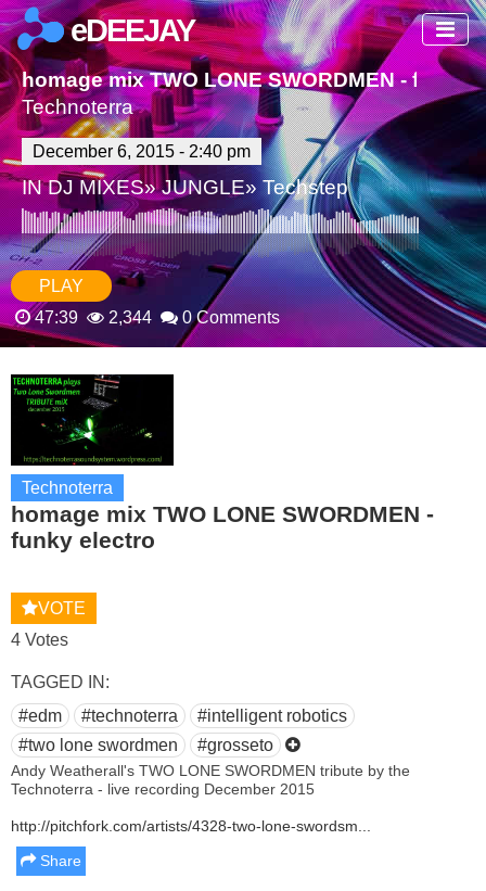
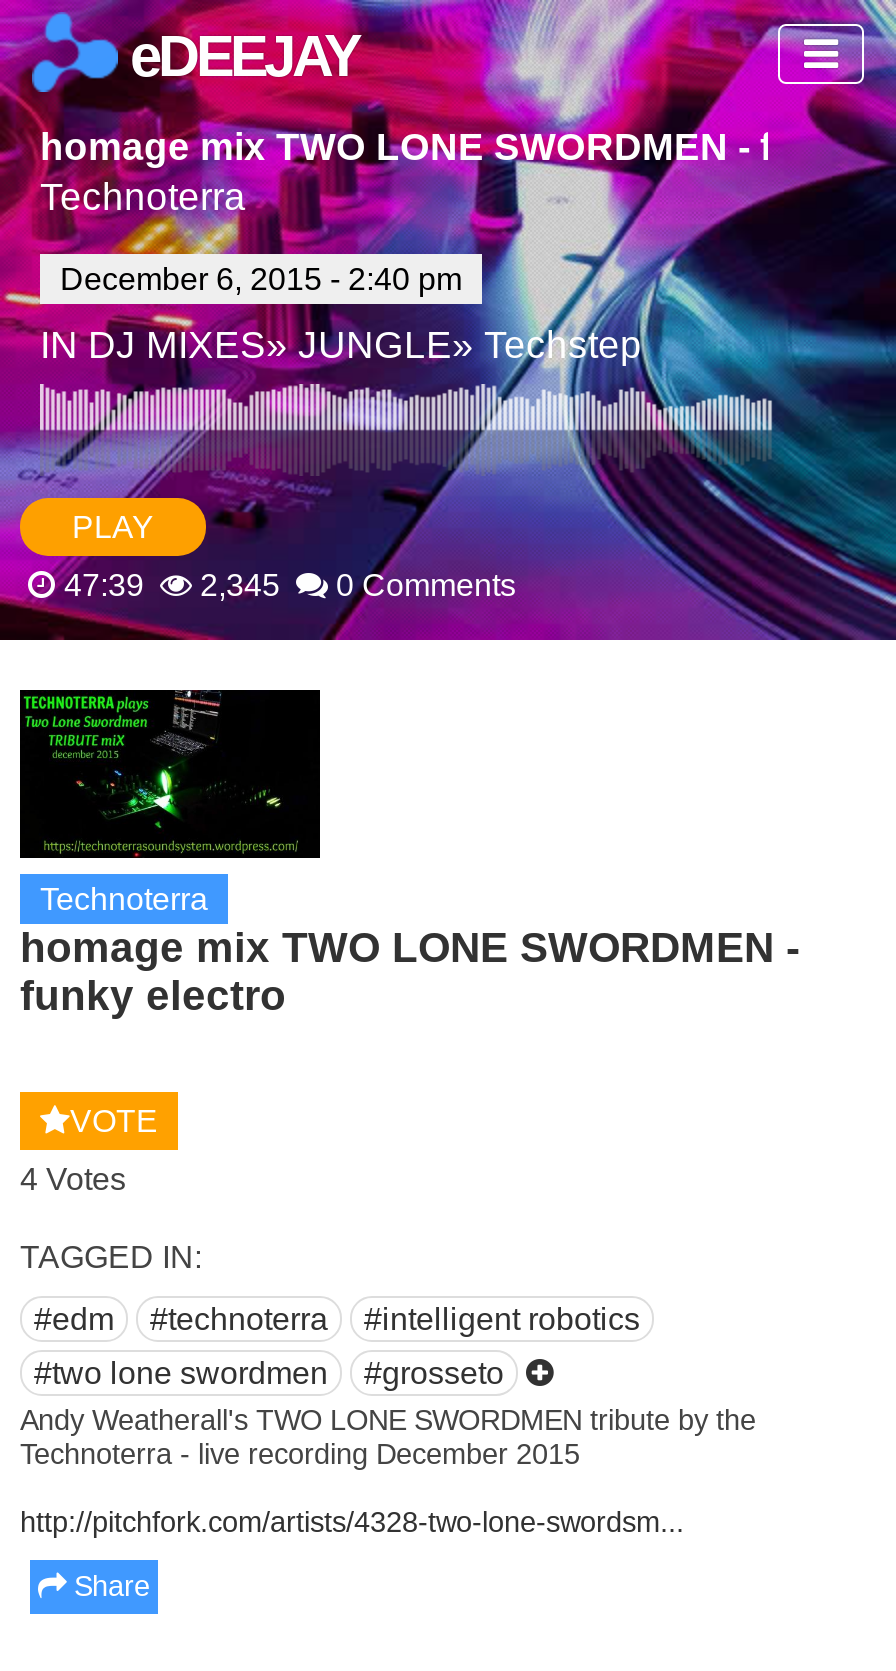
- 47:39 2,344 0 Comments
+ 47:39 2,345 0 Comments
